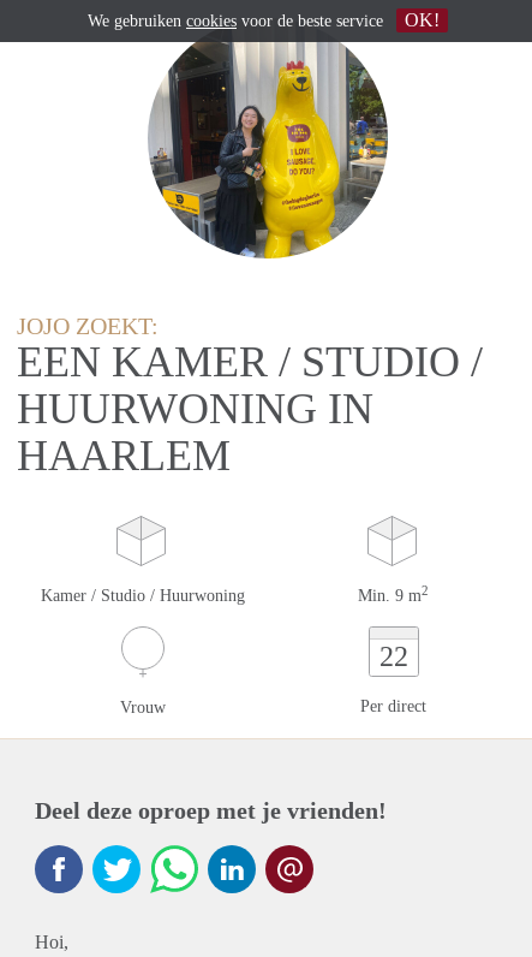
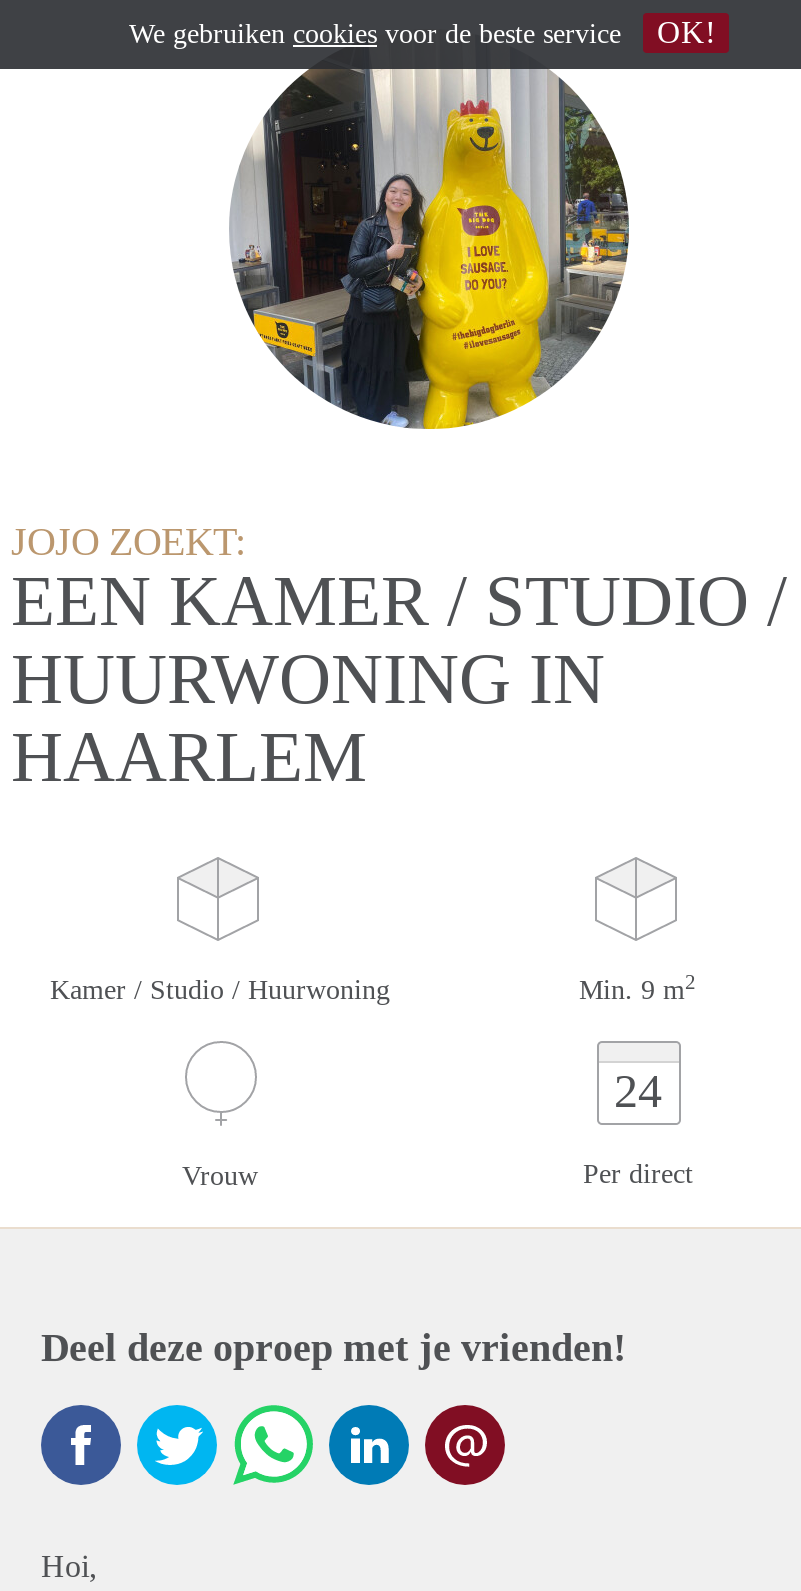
- 22
+ 24
